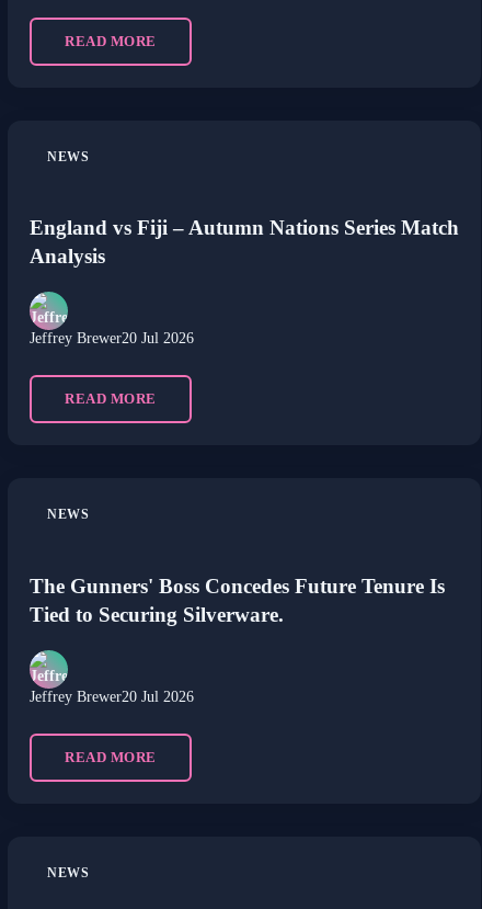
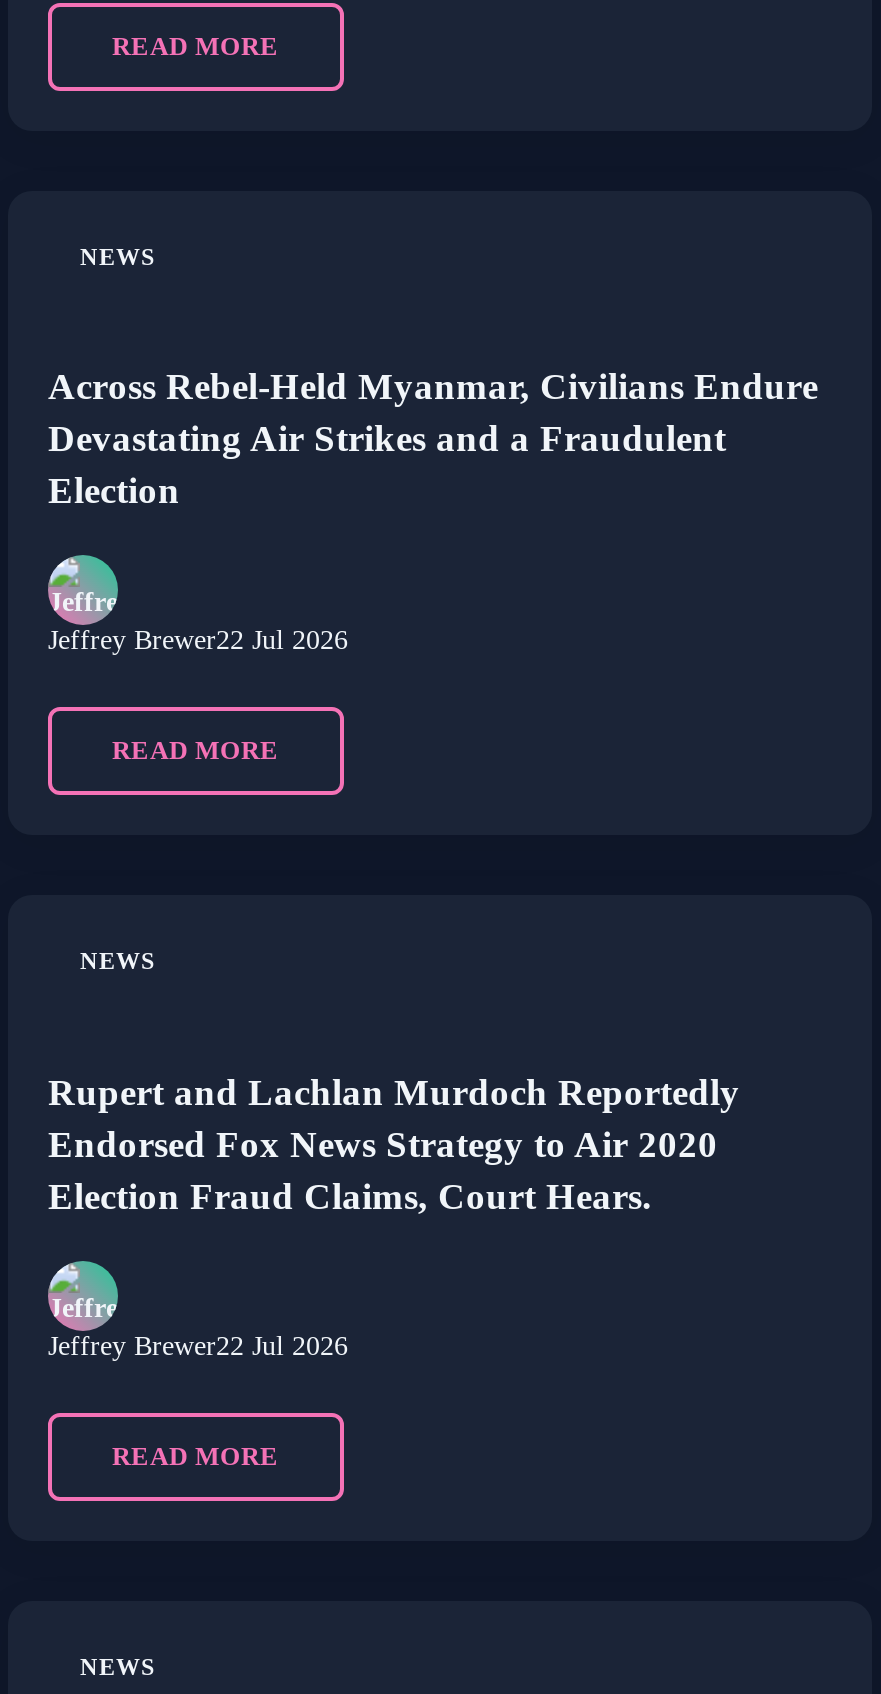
- England vs Fiji – Autumn Nations Series Match
- Analysis
+ Across Rebel-Held Myanmar, Civilians Endure
+ Devastating Air Strikes and a Fraudulent
+ Election

- Jeffrey Brewer20 Jul 2026
+ Jeffrey Brewer22 Jul 2026

- The Gunners' Boss Concedes Future Tenure Is
- Tied to Securing Silverware.
+ Rupert and Lachlan Murdoch Reportedly
+ Endorsed Fox News Strategy to Air 2020
+ Election Fraud Claims, Court Hears.

- Jeffrey Brewer20 Jul 2026
+ Jeffrey Brewer22 Jul 2026
